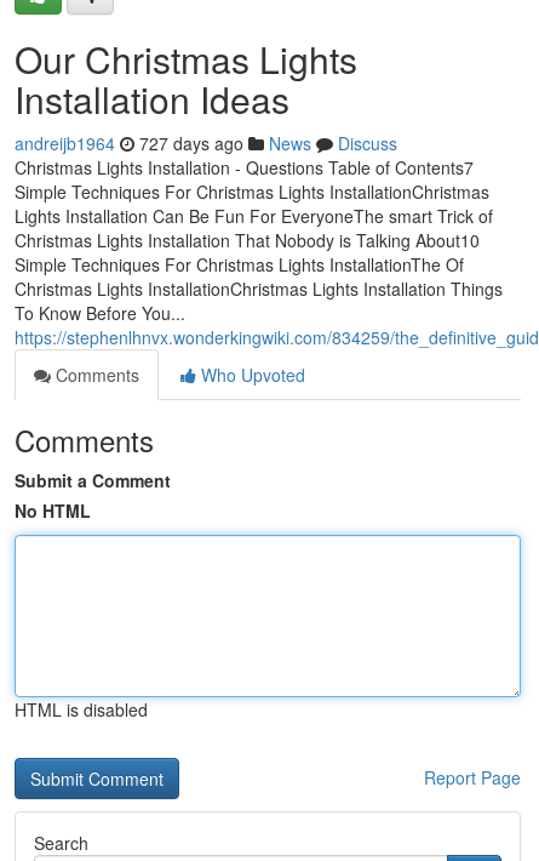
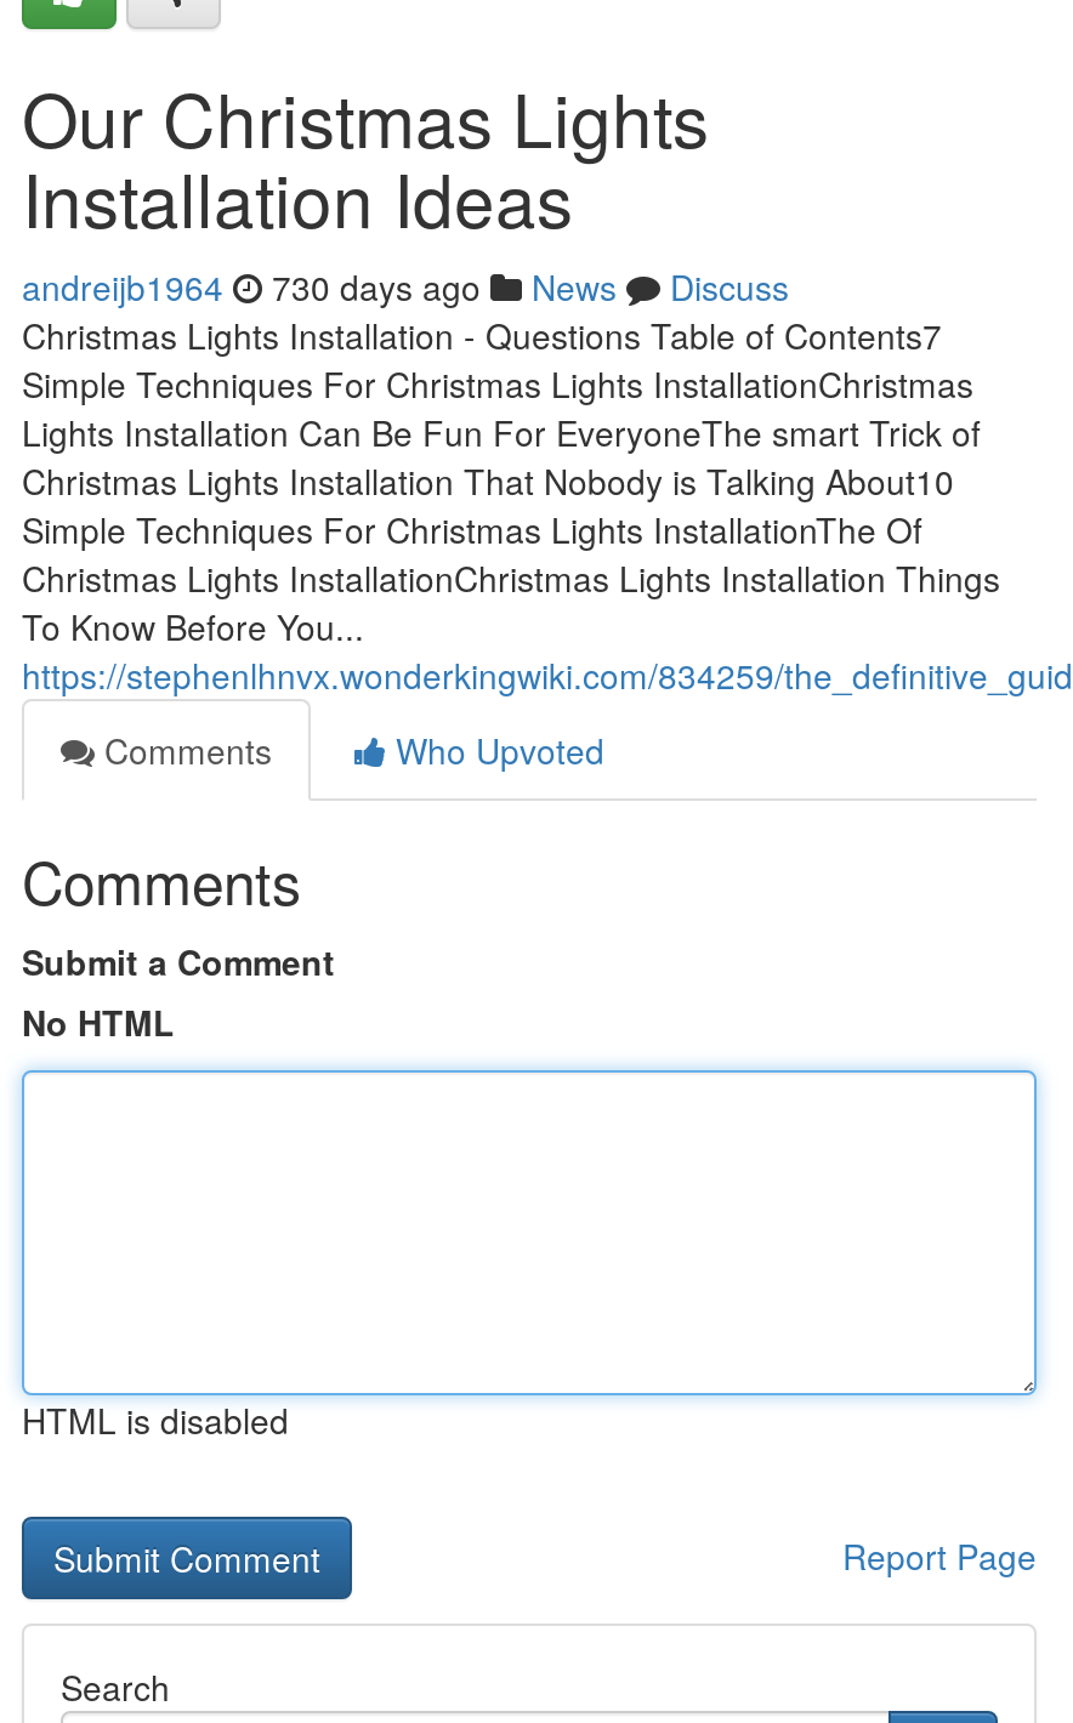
- andreijb1964 727 days ago News Discuss
+ andreijb1964 730 days ago News Discuss
